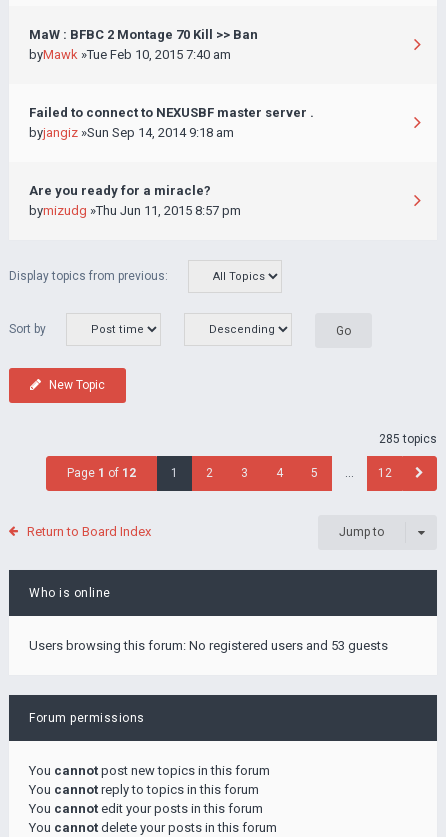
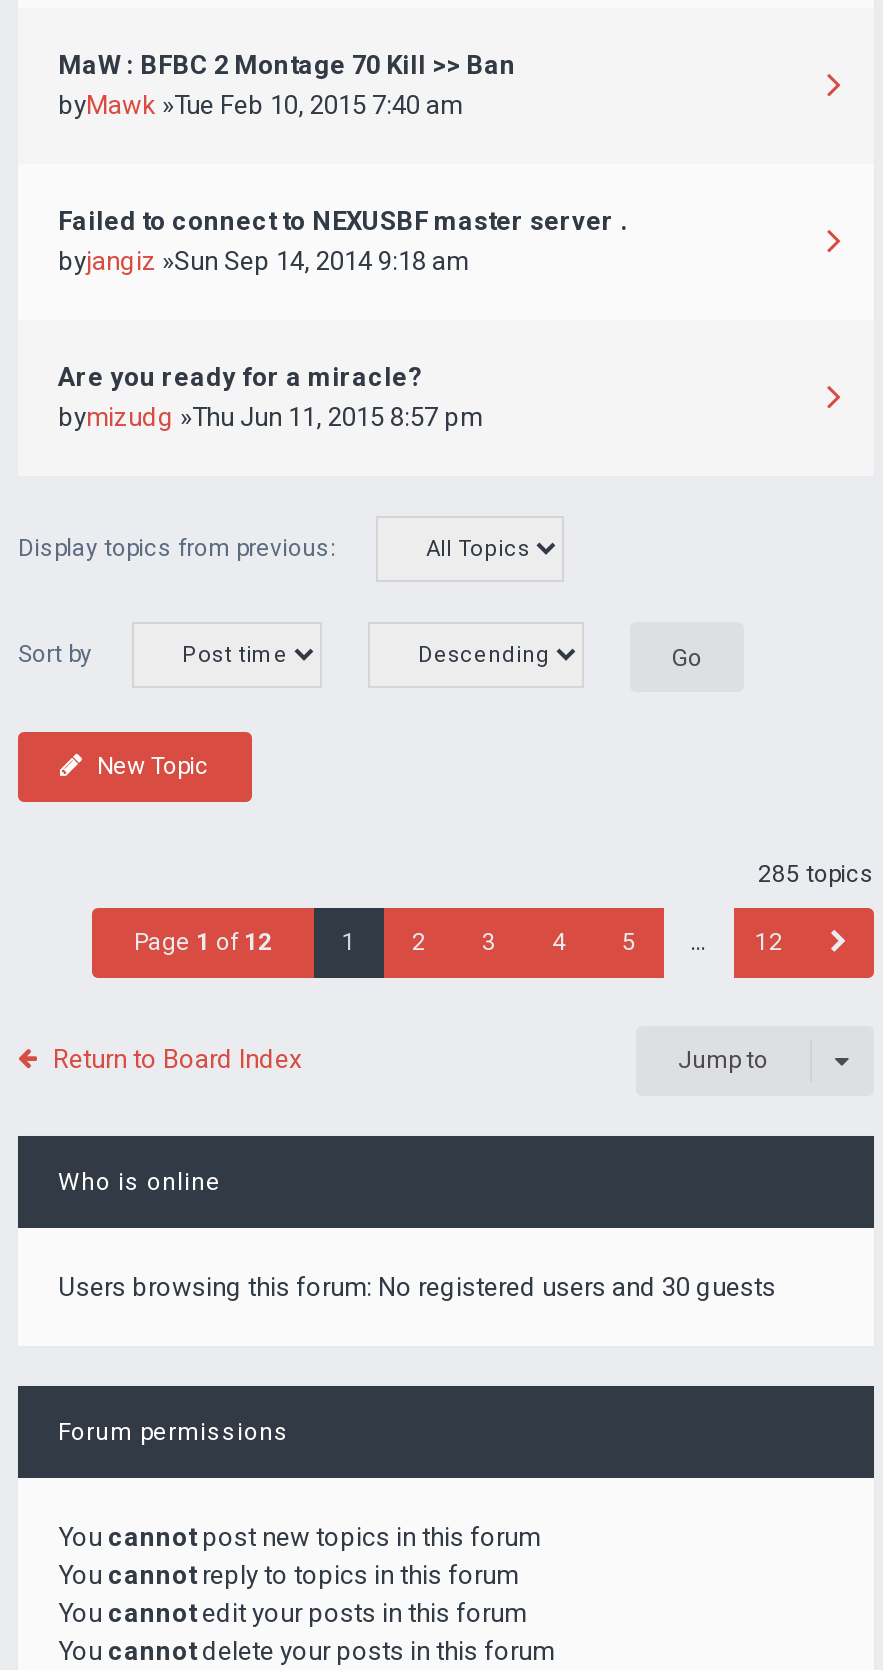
- Users browsing this forum: No registered users and 53 guests
+ Users browsing this forum: No registered users and 30 guests
